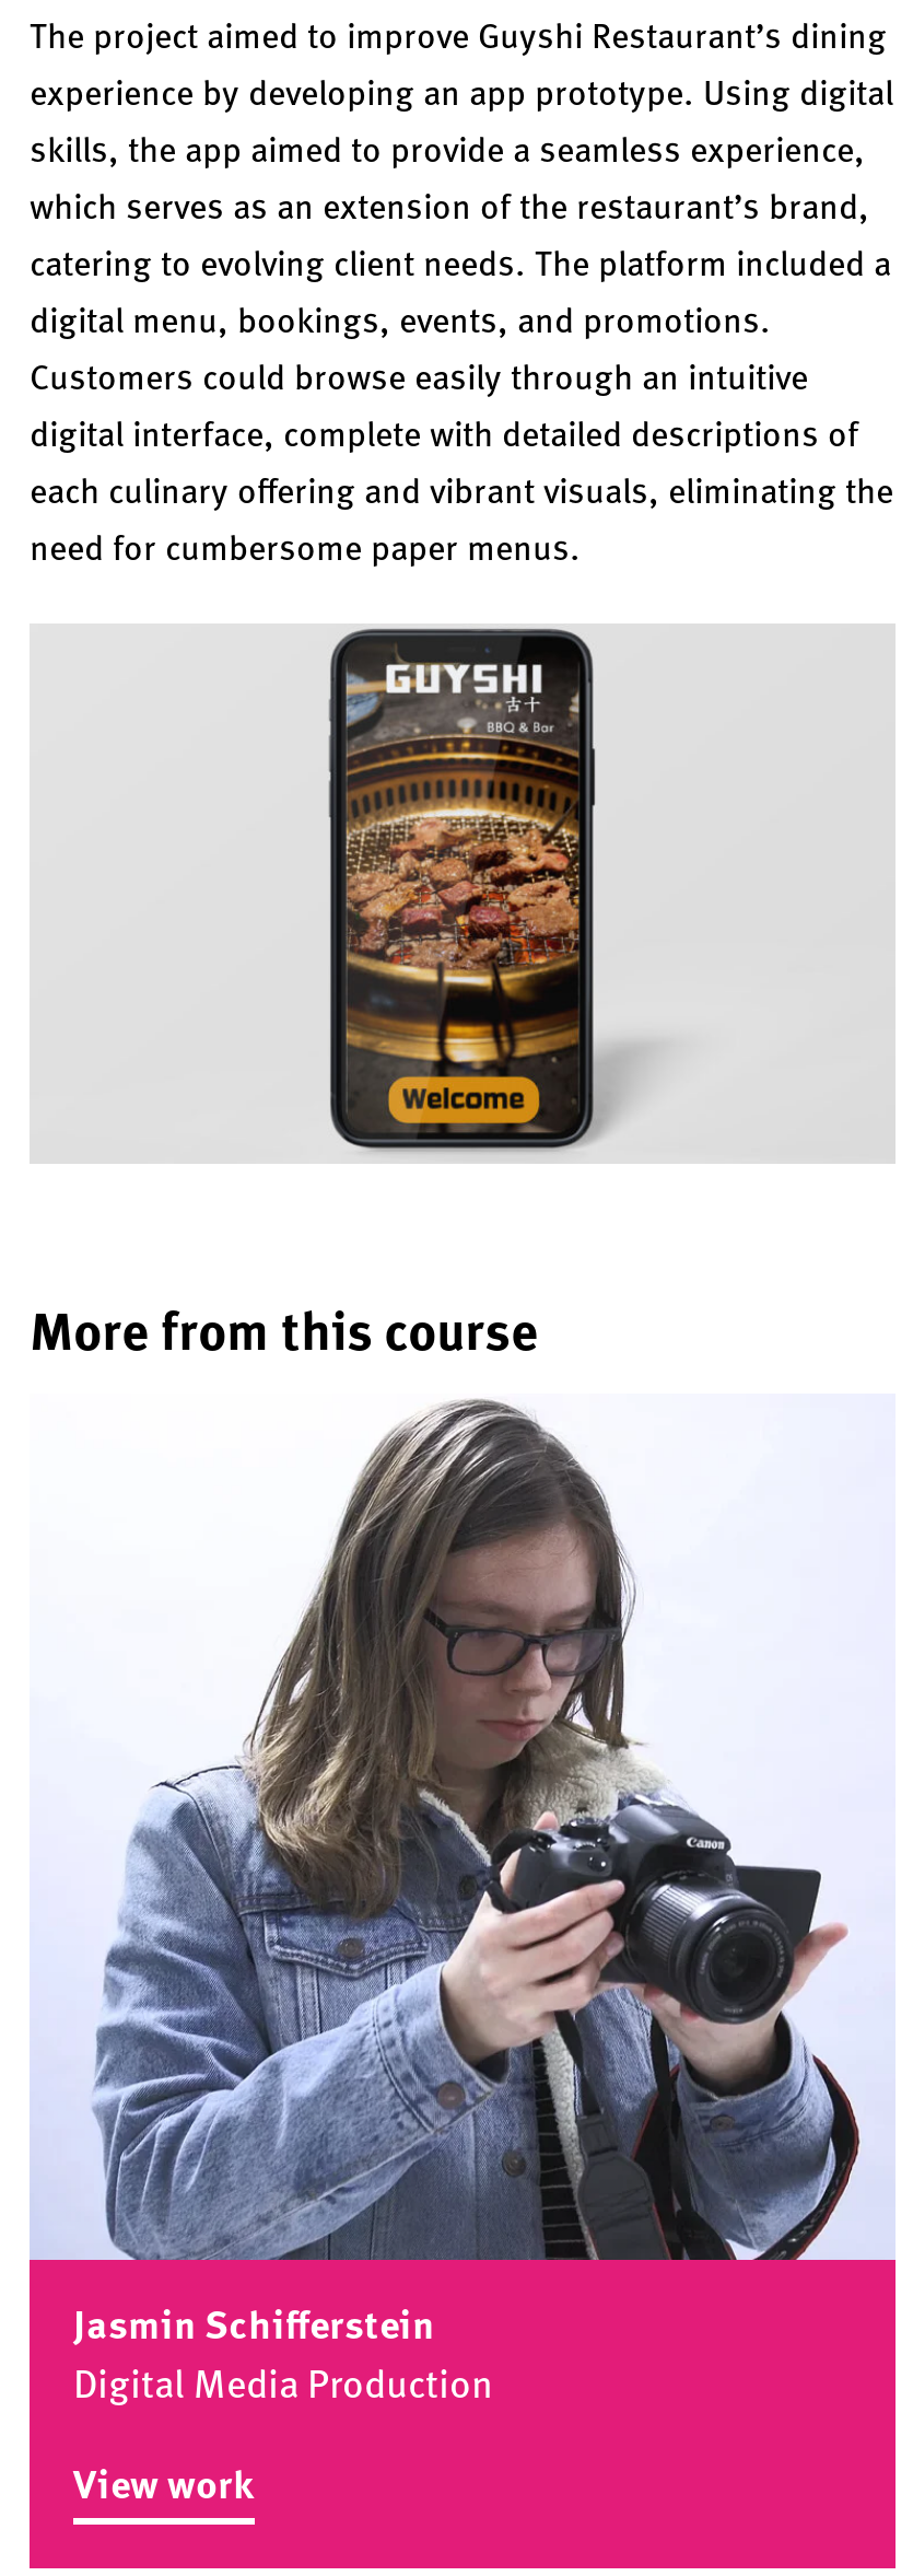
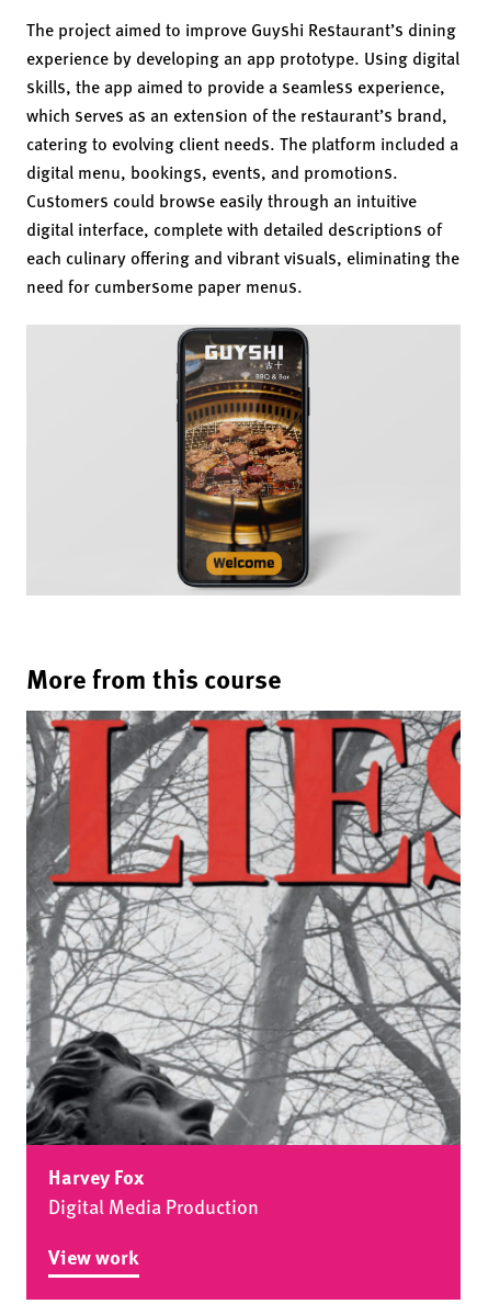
- [image]
- Jasmin Schifferstein
+ [image]
+ Harvey Fox
